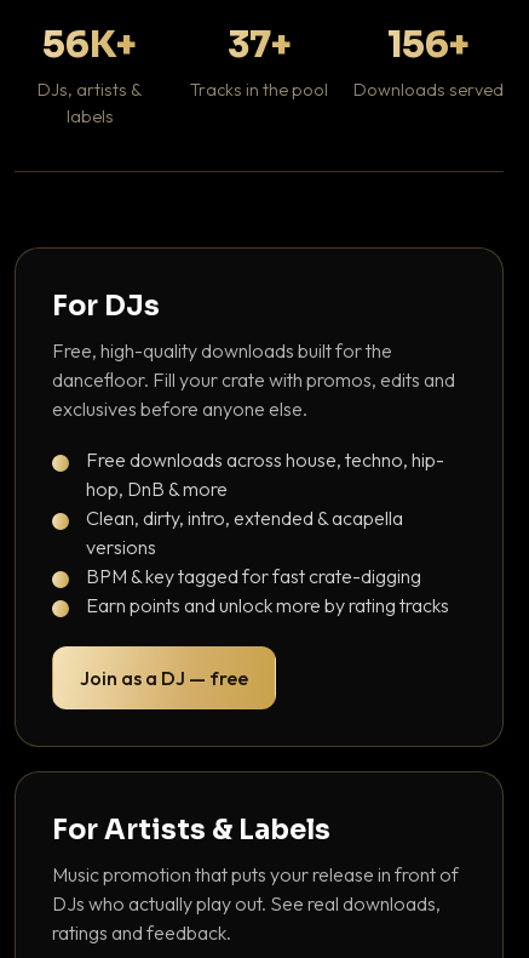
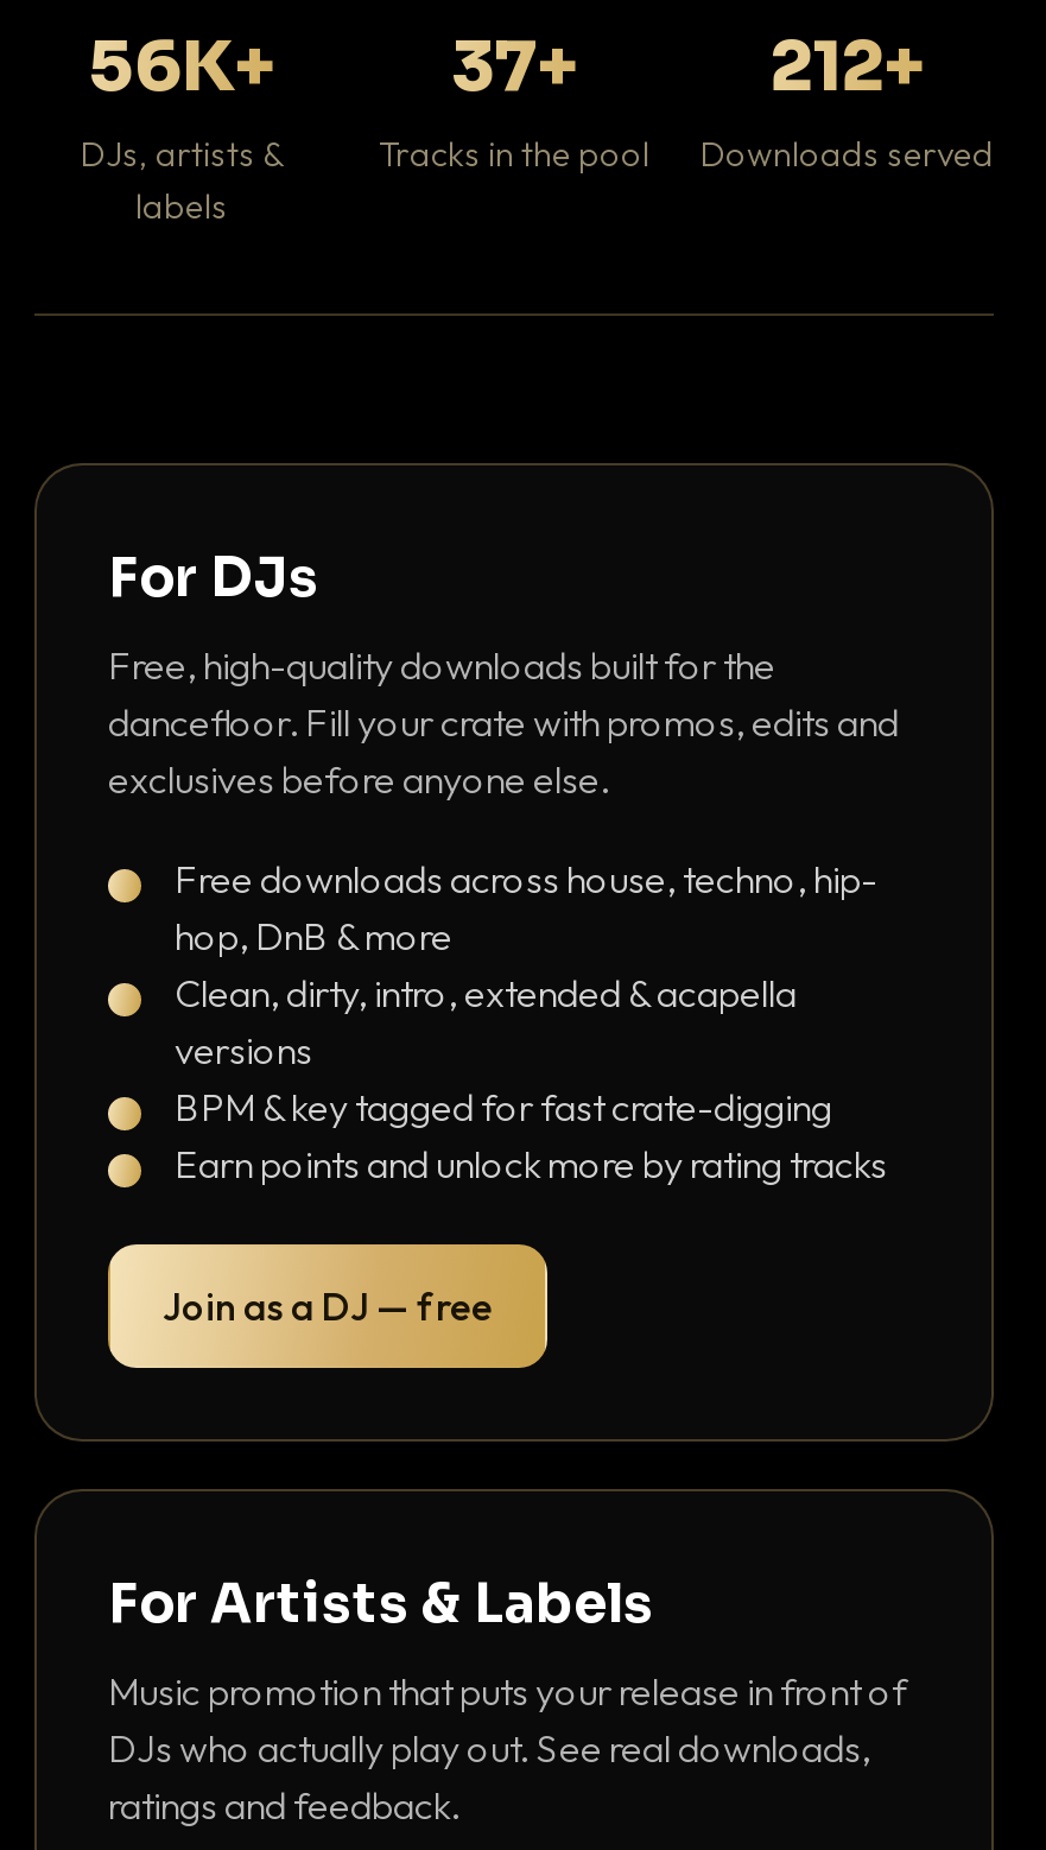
- 156+
+ 212+
